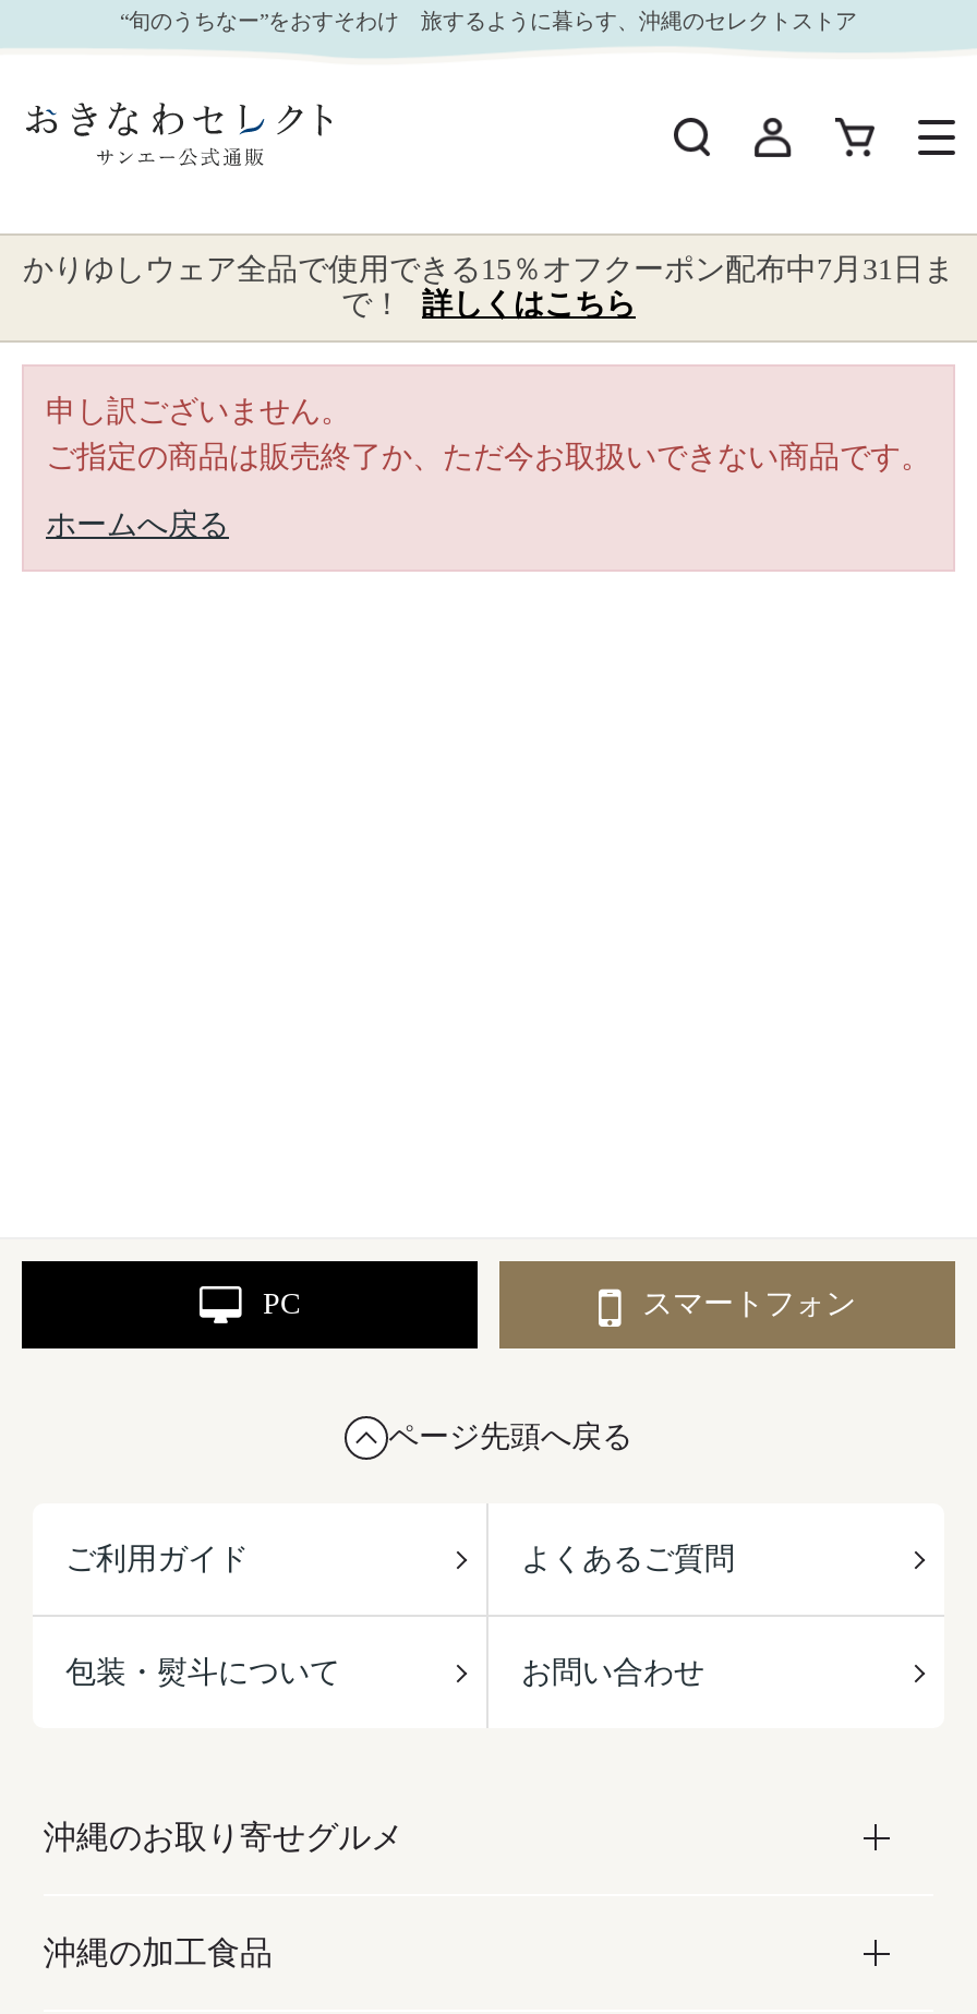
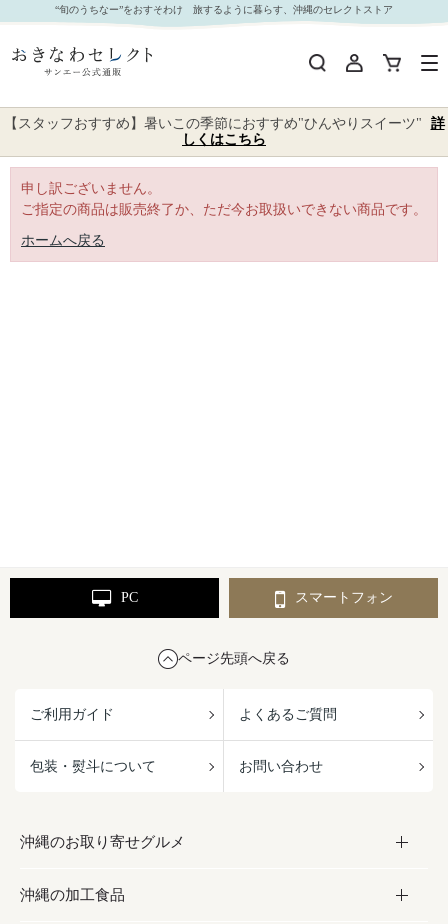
- かりゆしウェア全品で使用できる15％オフクーポン配布中7月31日ま
- で！ 詳しくはこちら
+ 【スタッフおすすめ】暑いこの季節におすすめ"ひんやりスイーツ" 詳
+ しくはこちら
